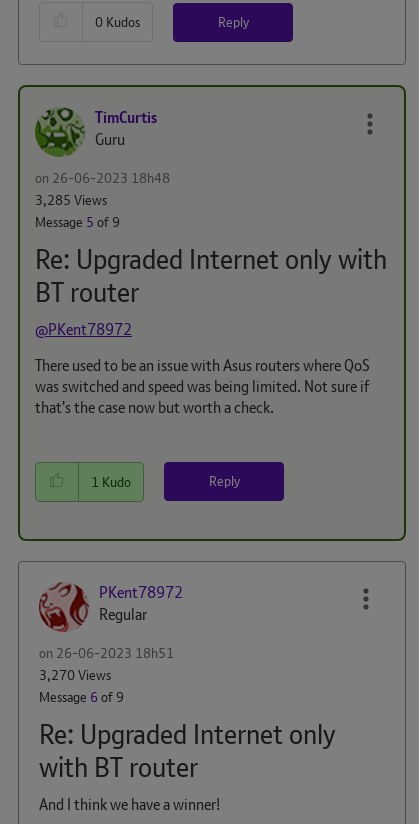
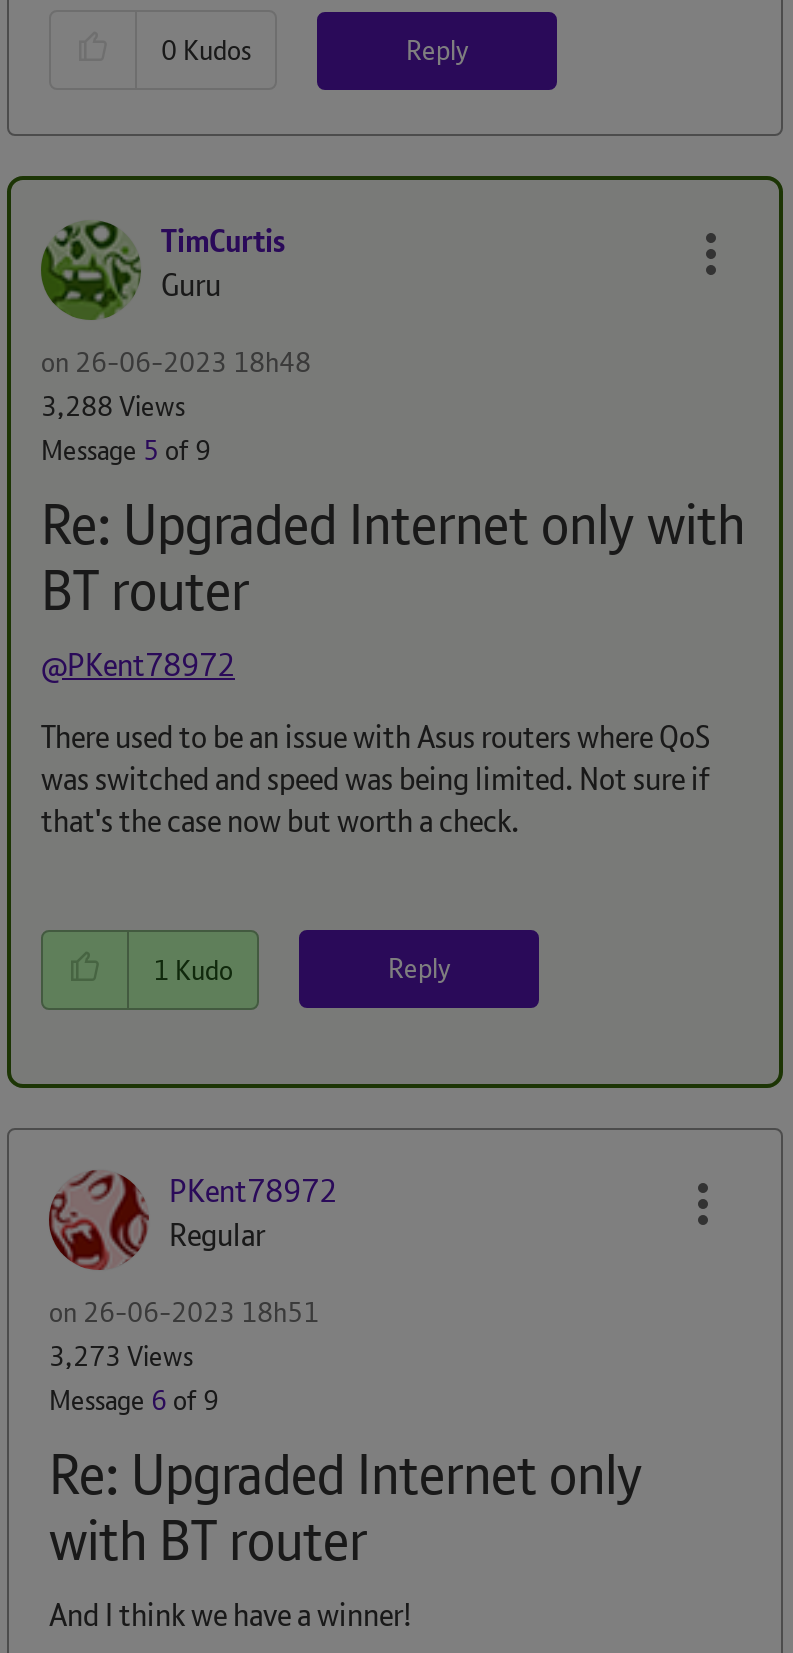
- 3,285 Views
+ 3,288 Views

- 3,270 Views
+ 3,273 Views
